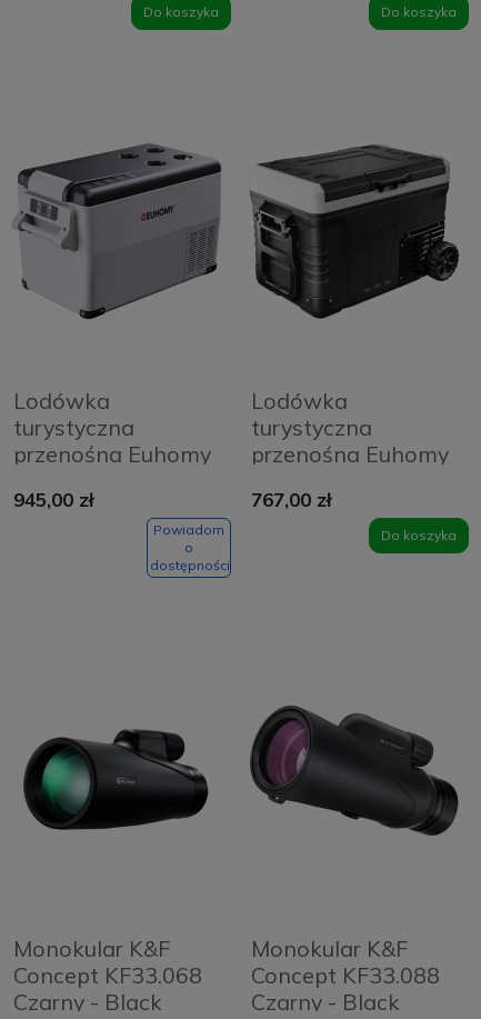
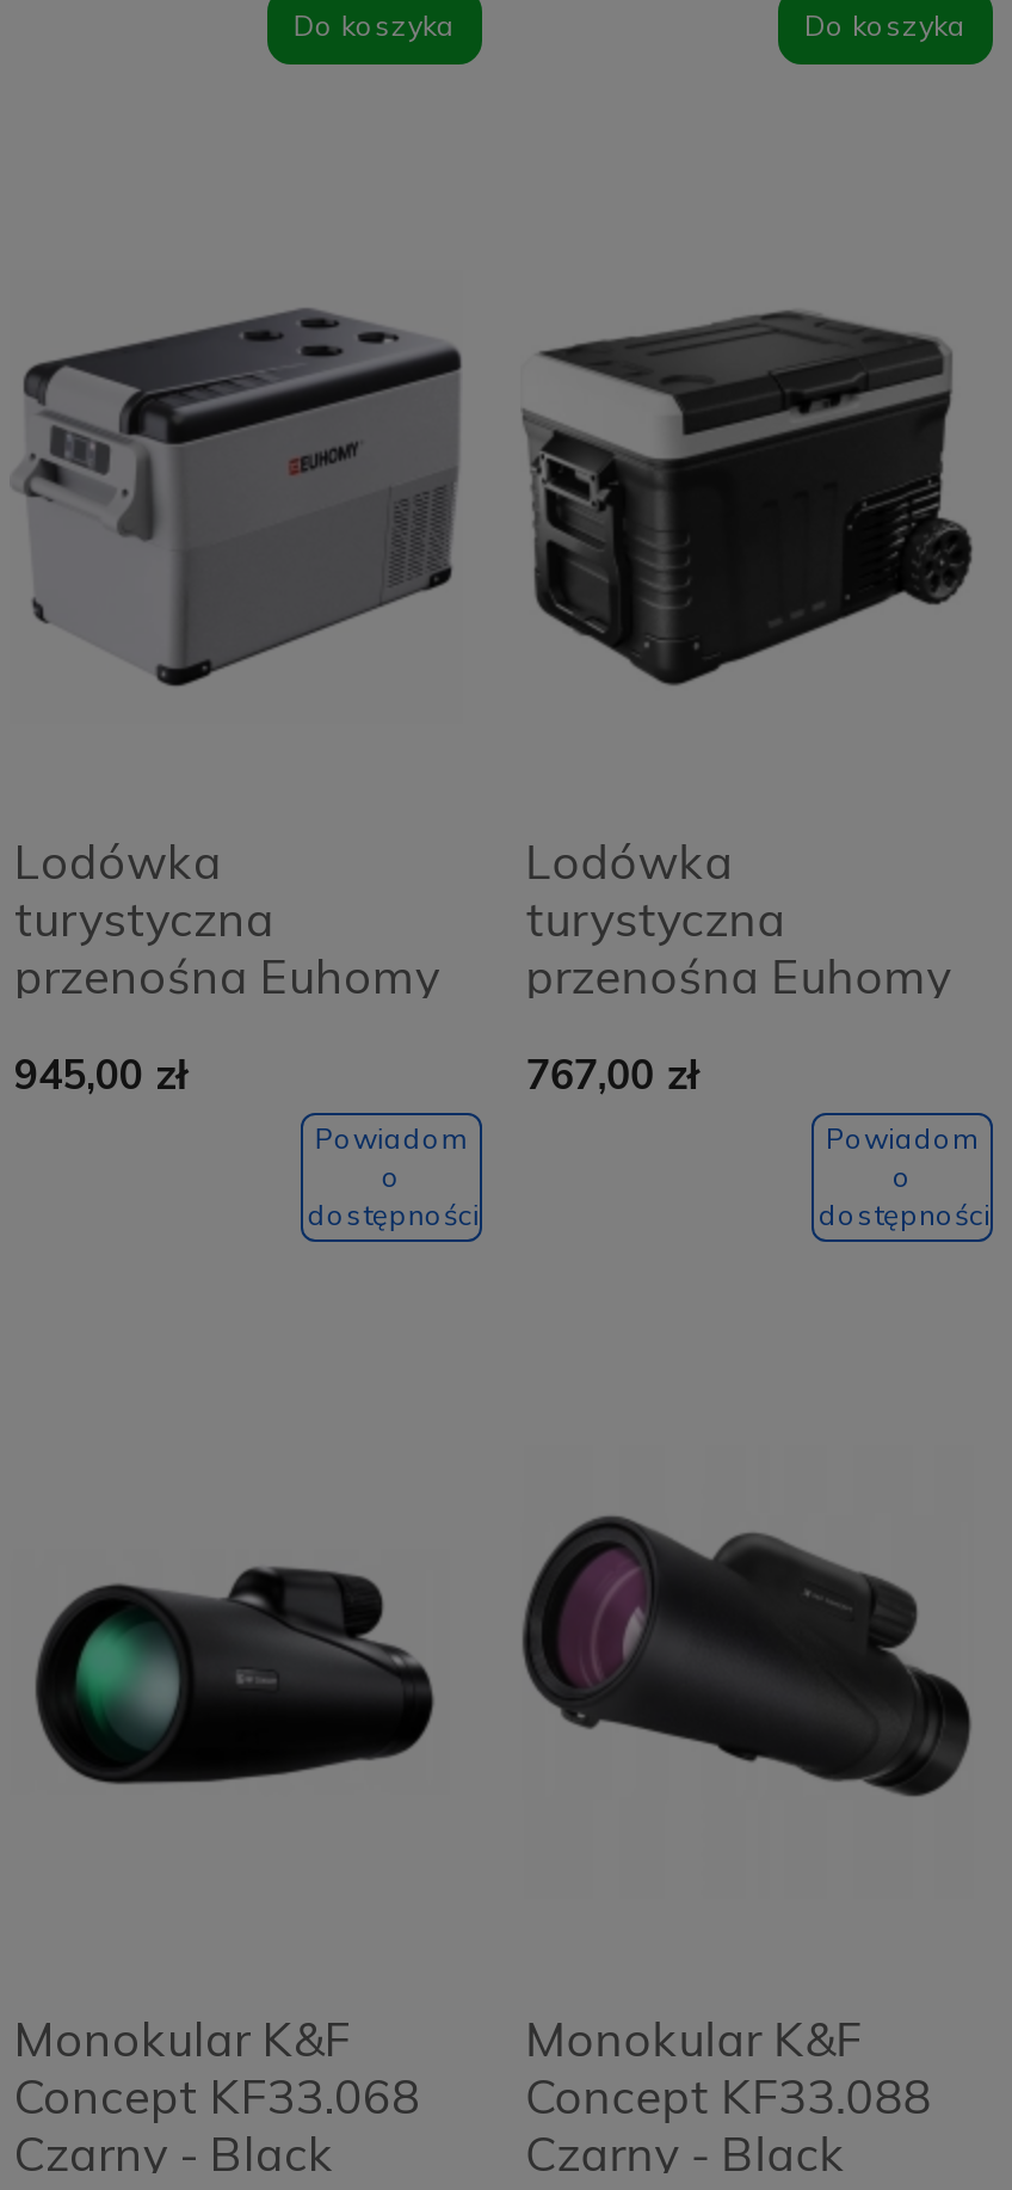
- Do koszyka
+ Powiadom
+ o
+ dostępności
